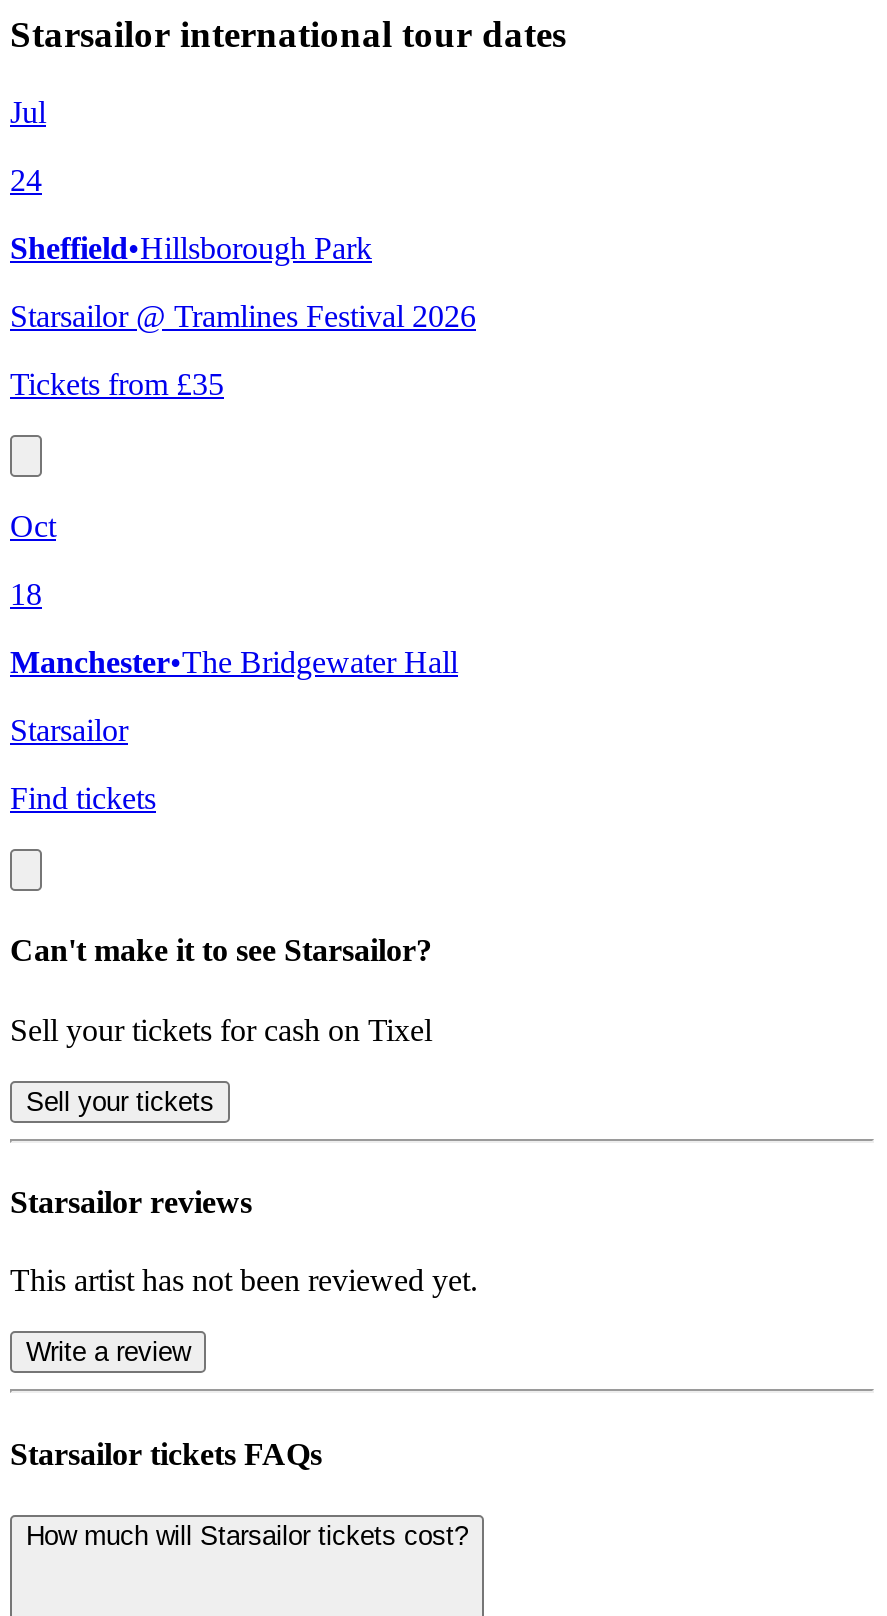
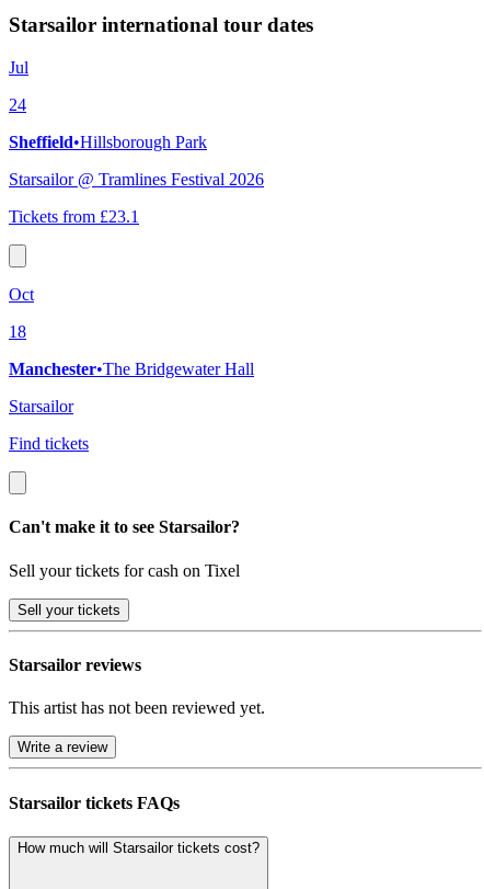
- Tickets from £35
+ Tickets from £23.1
